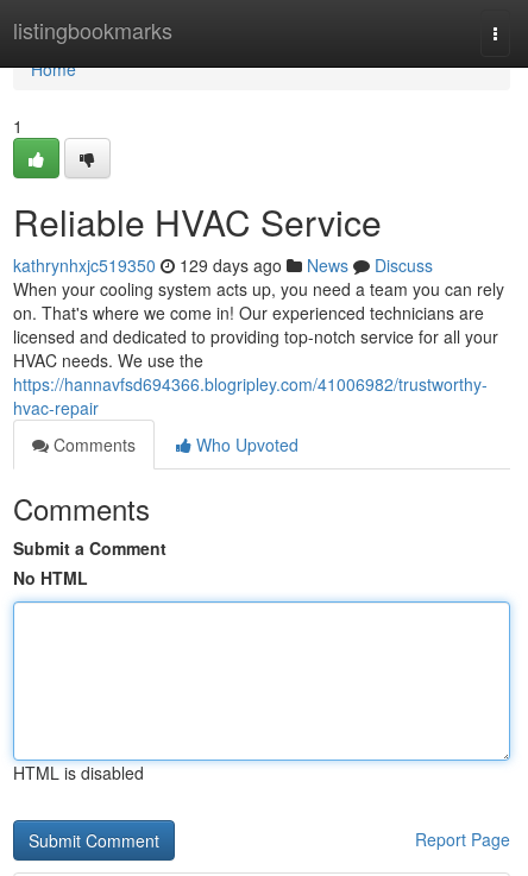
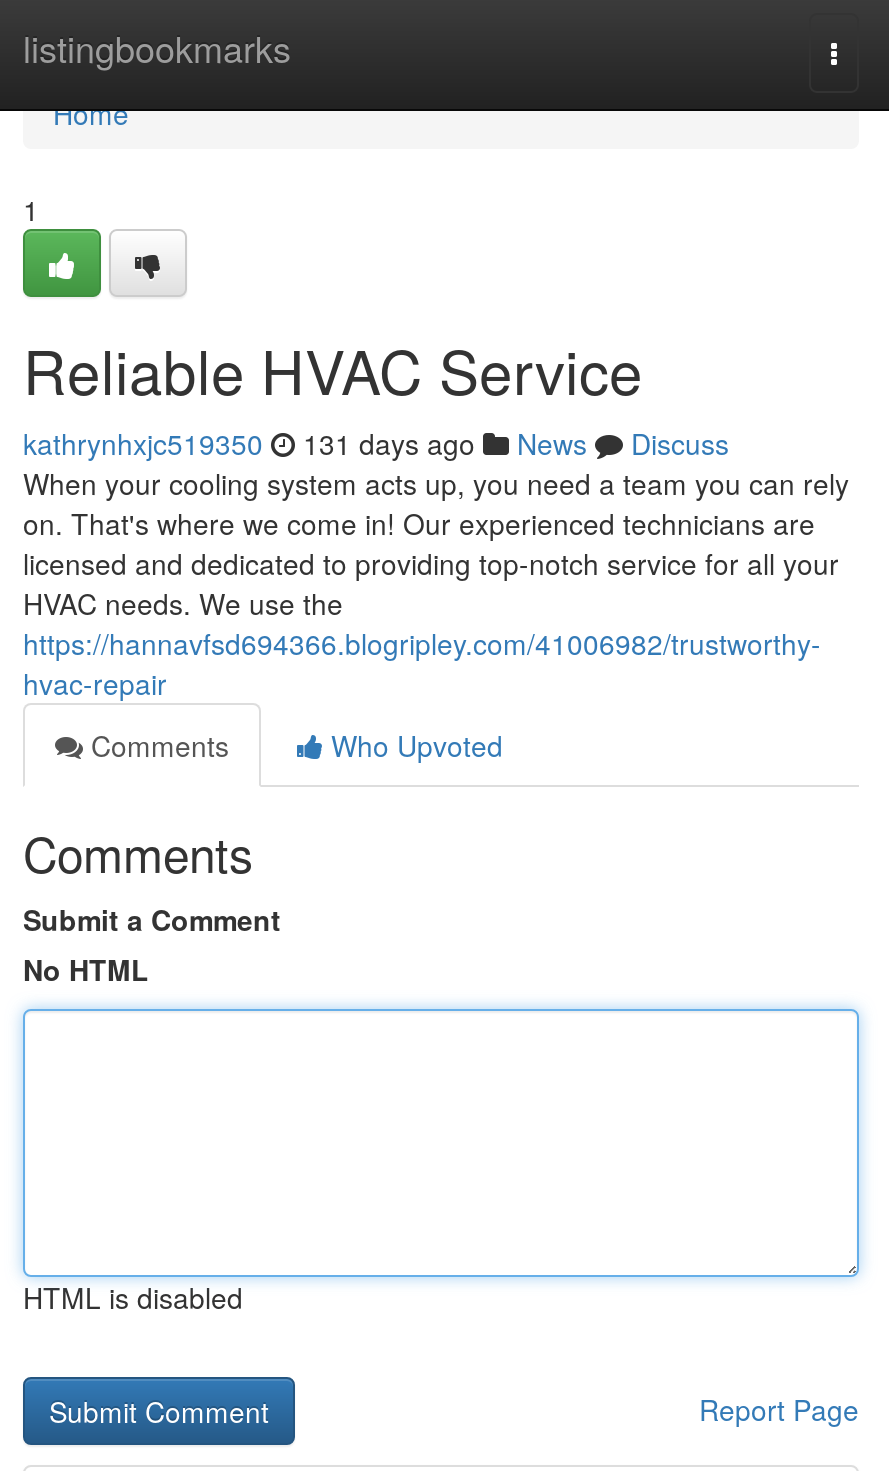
- kathrynhxjc519350 129 days ago News Discuss
+ kathrynhxjc519350 131 days ago News Discuss
